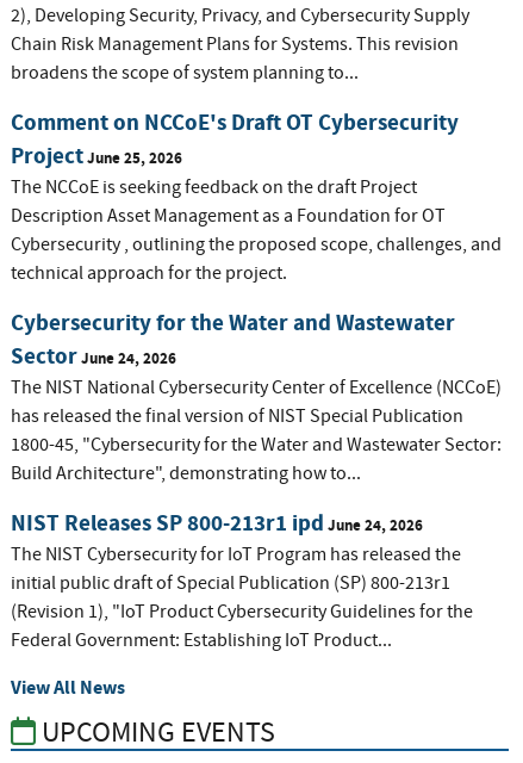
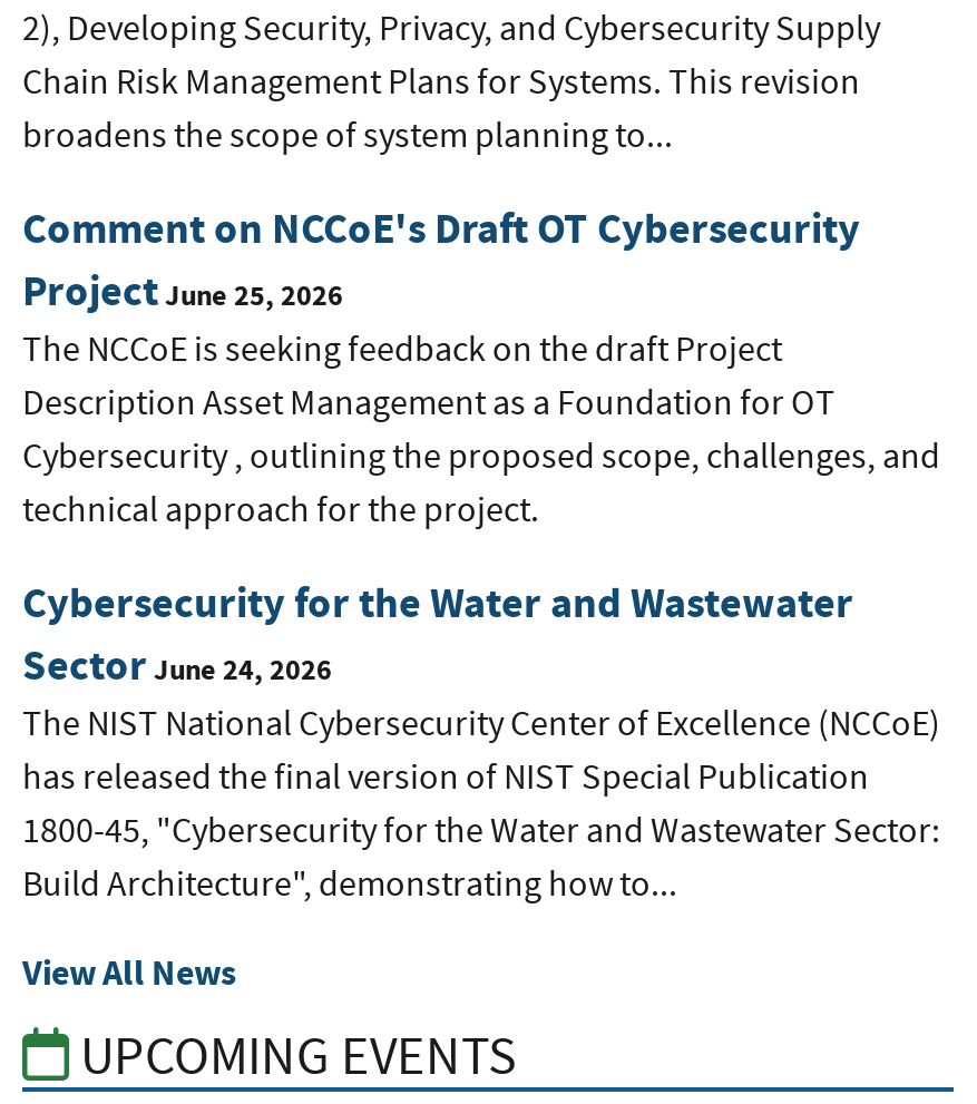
- NIST Releases SP 800-213r1 ipd June 24, 2026
- The NIST Cybersecurity for IoT Program has released the
- initial public draft of Special Publication (SP) 800-213r1
- (Revision 1), "IoT Product Cybersecurity Guidelines for the
- Federal Government: Establishing IoT Product...
